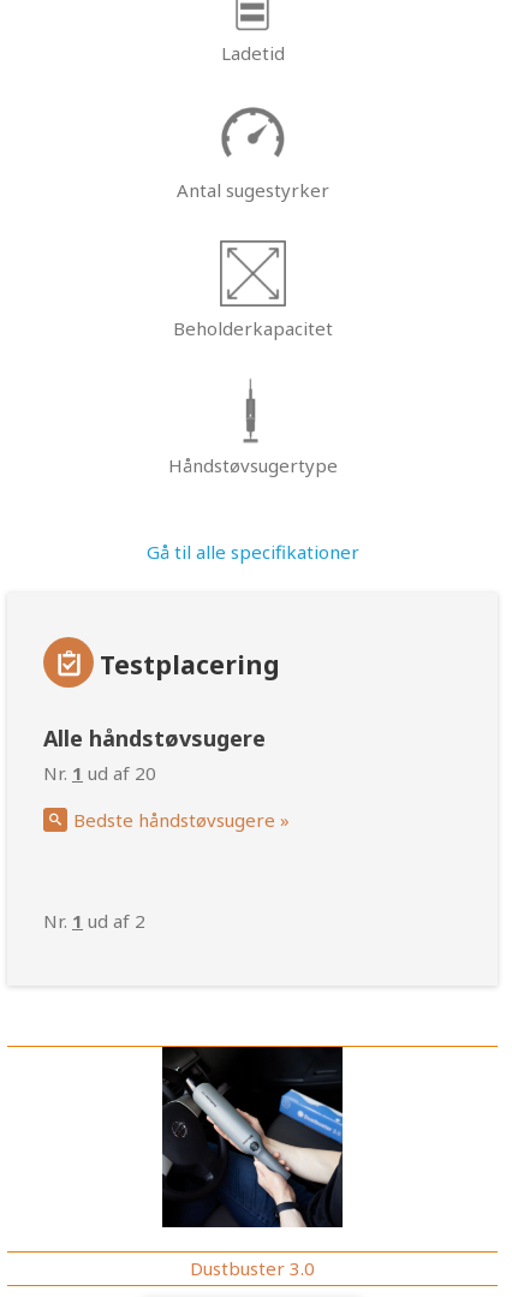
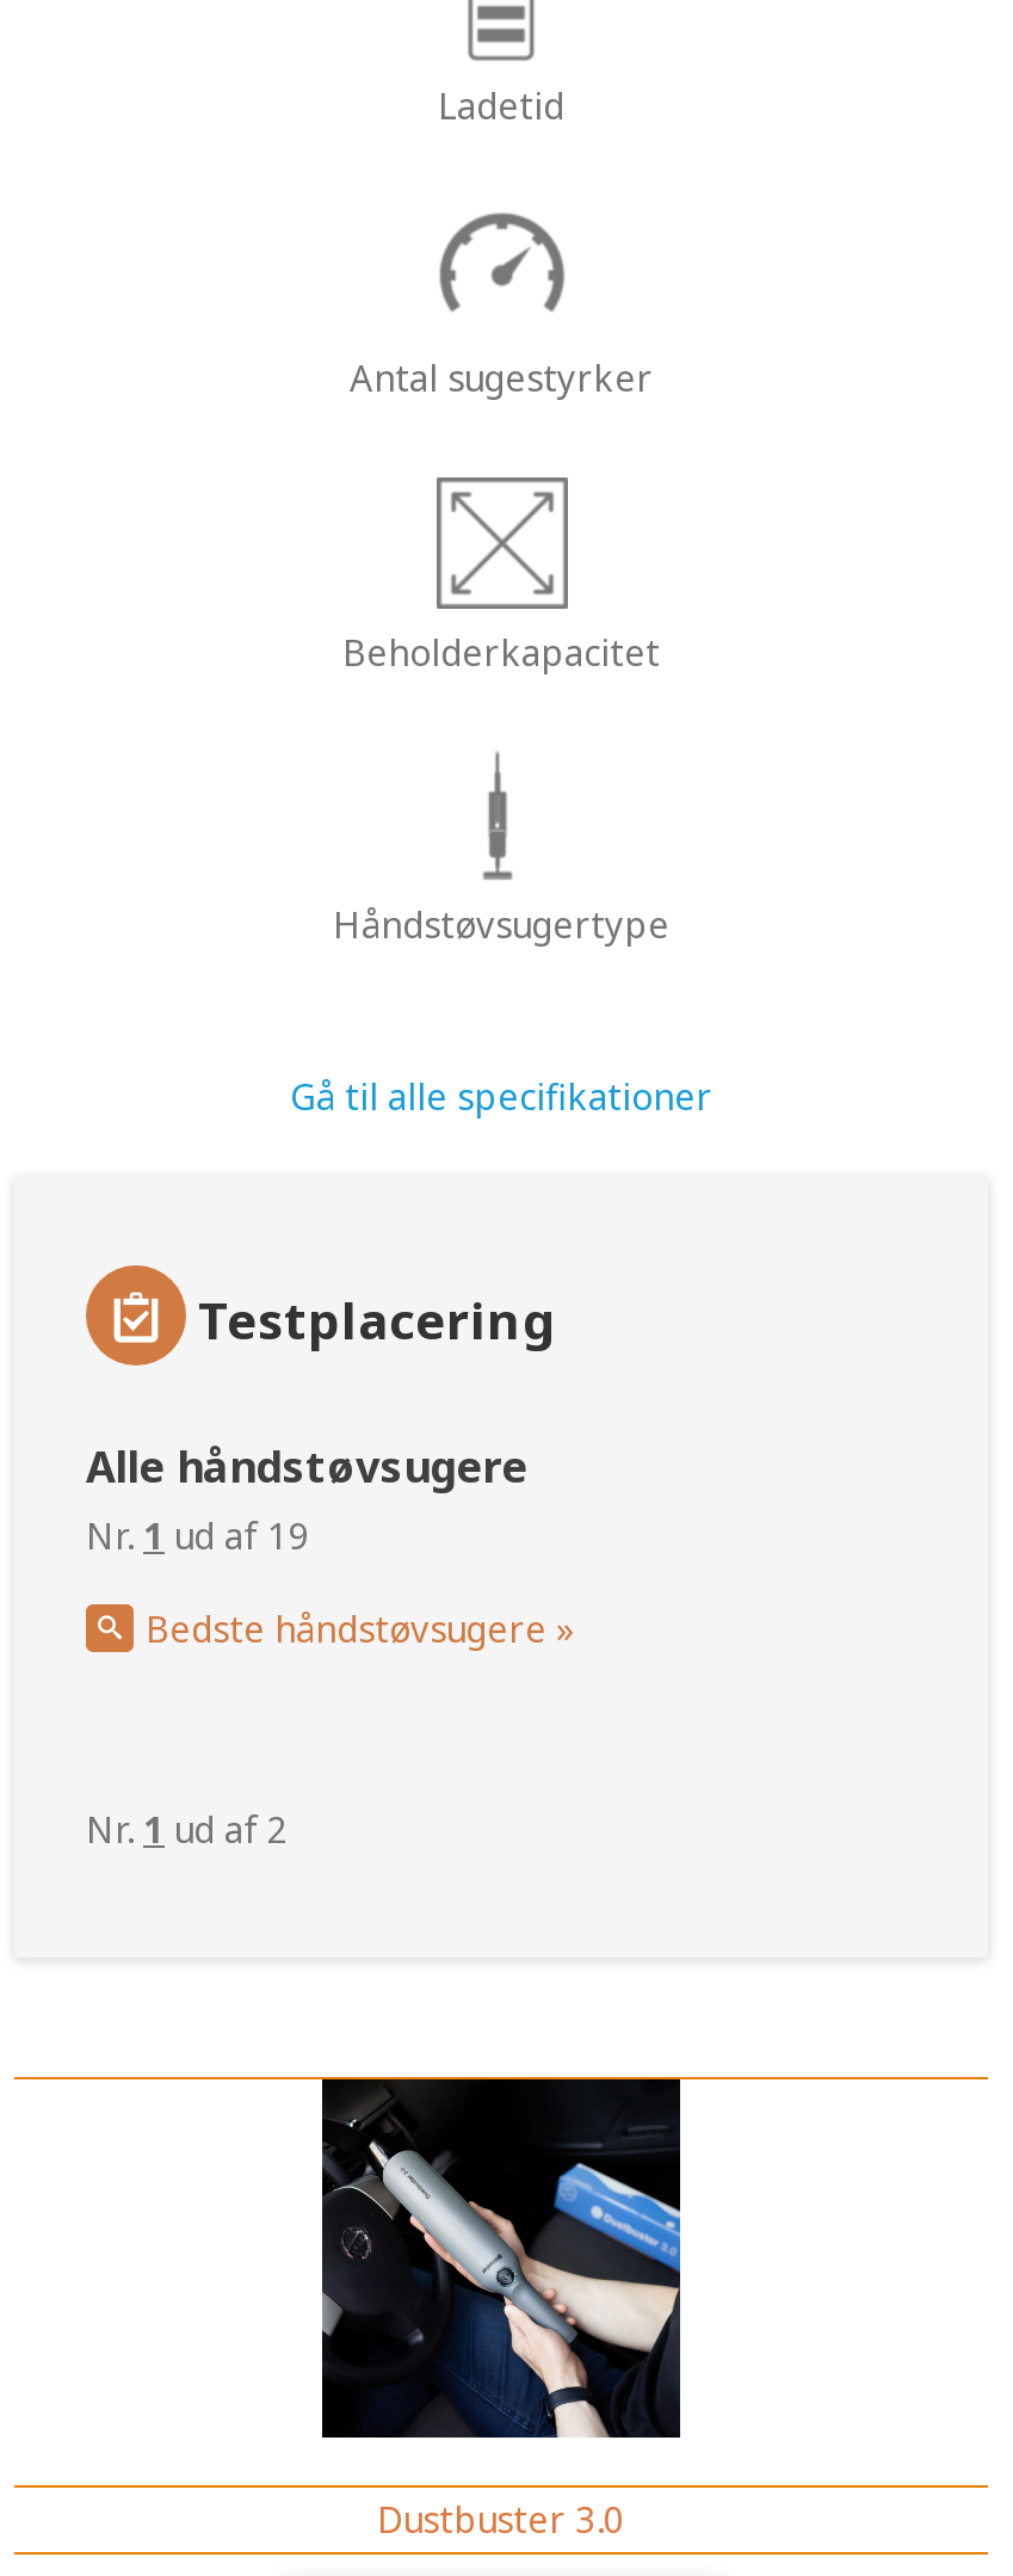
- Nr. 1 ud af 20
+ Nr. 1 ud af 19
